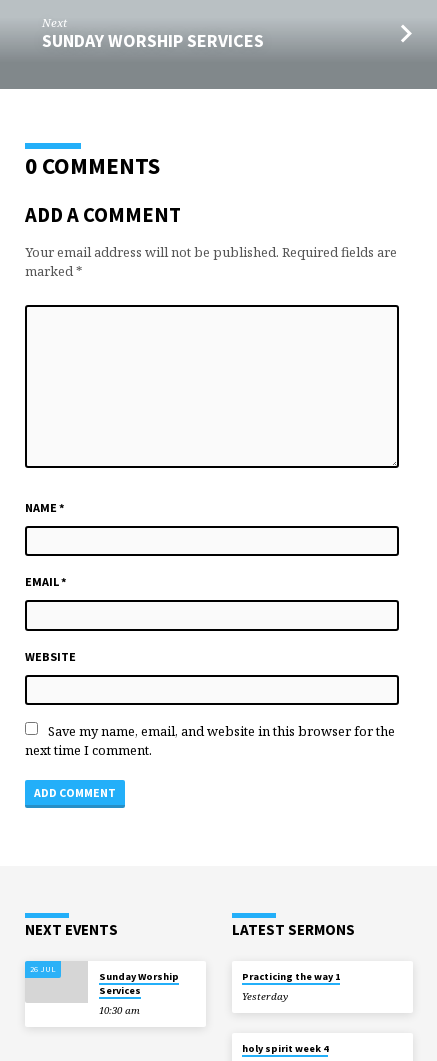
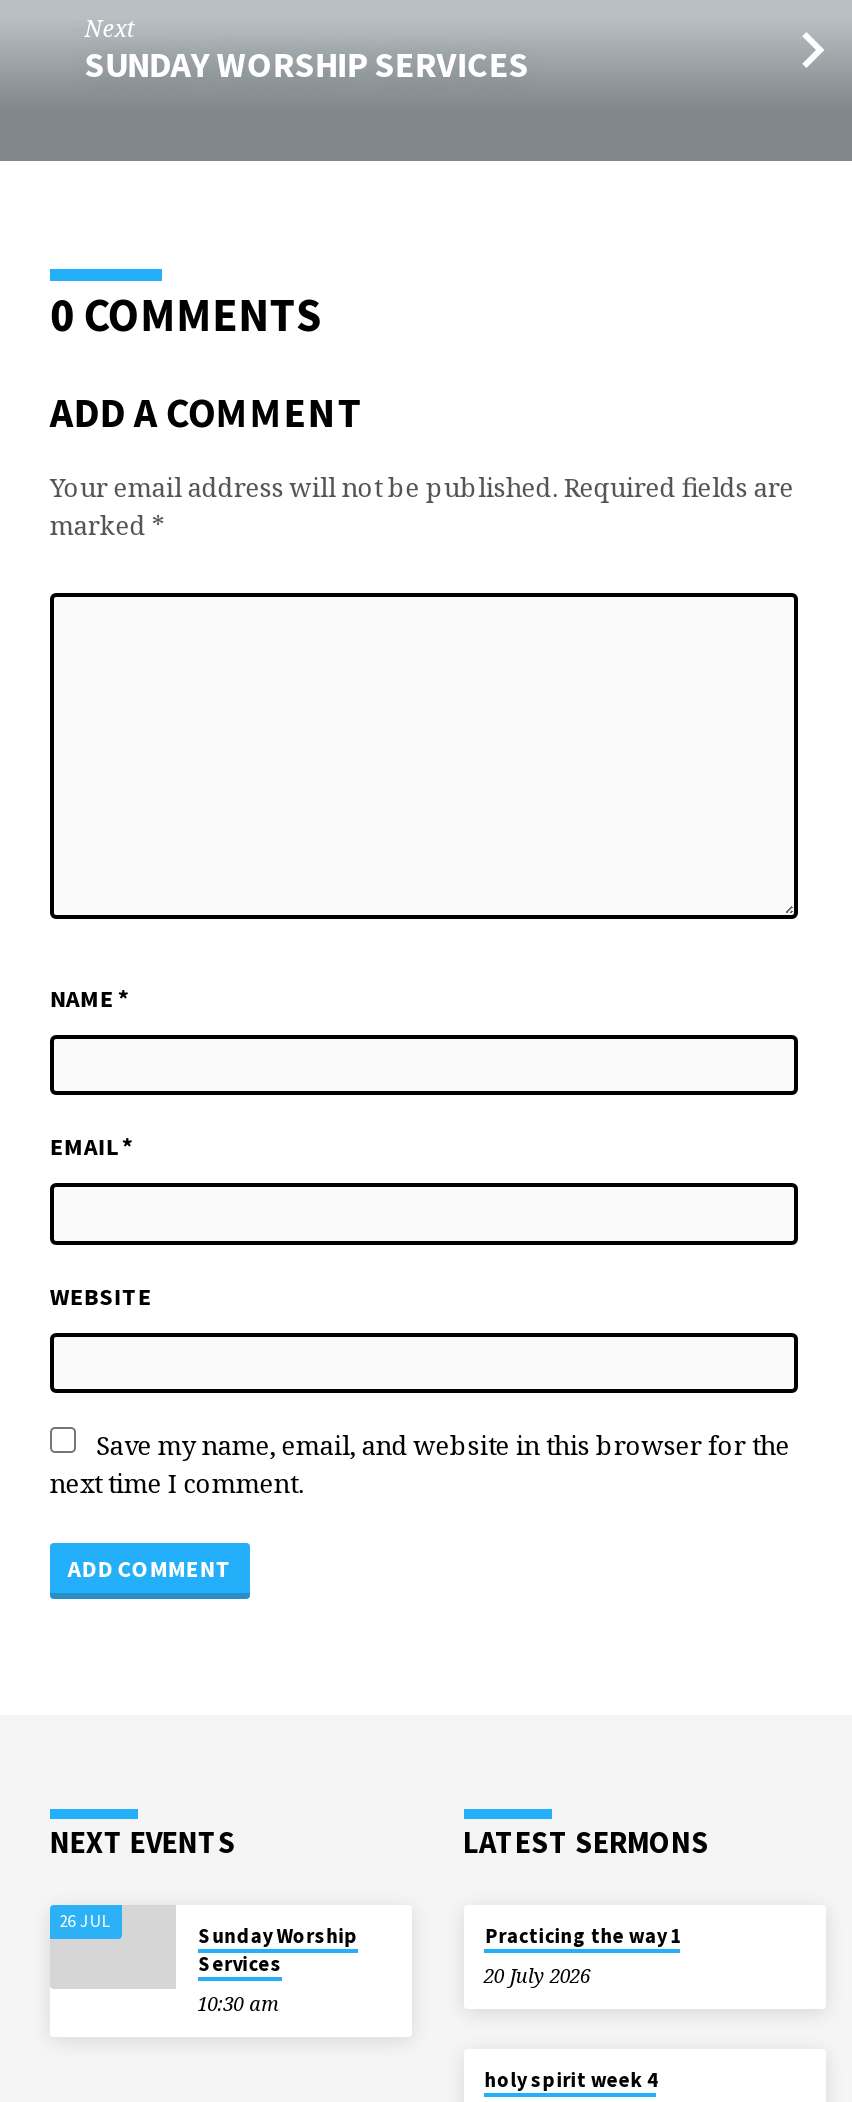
- Yesterday
+ 20 July 2026
